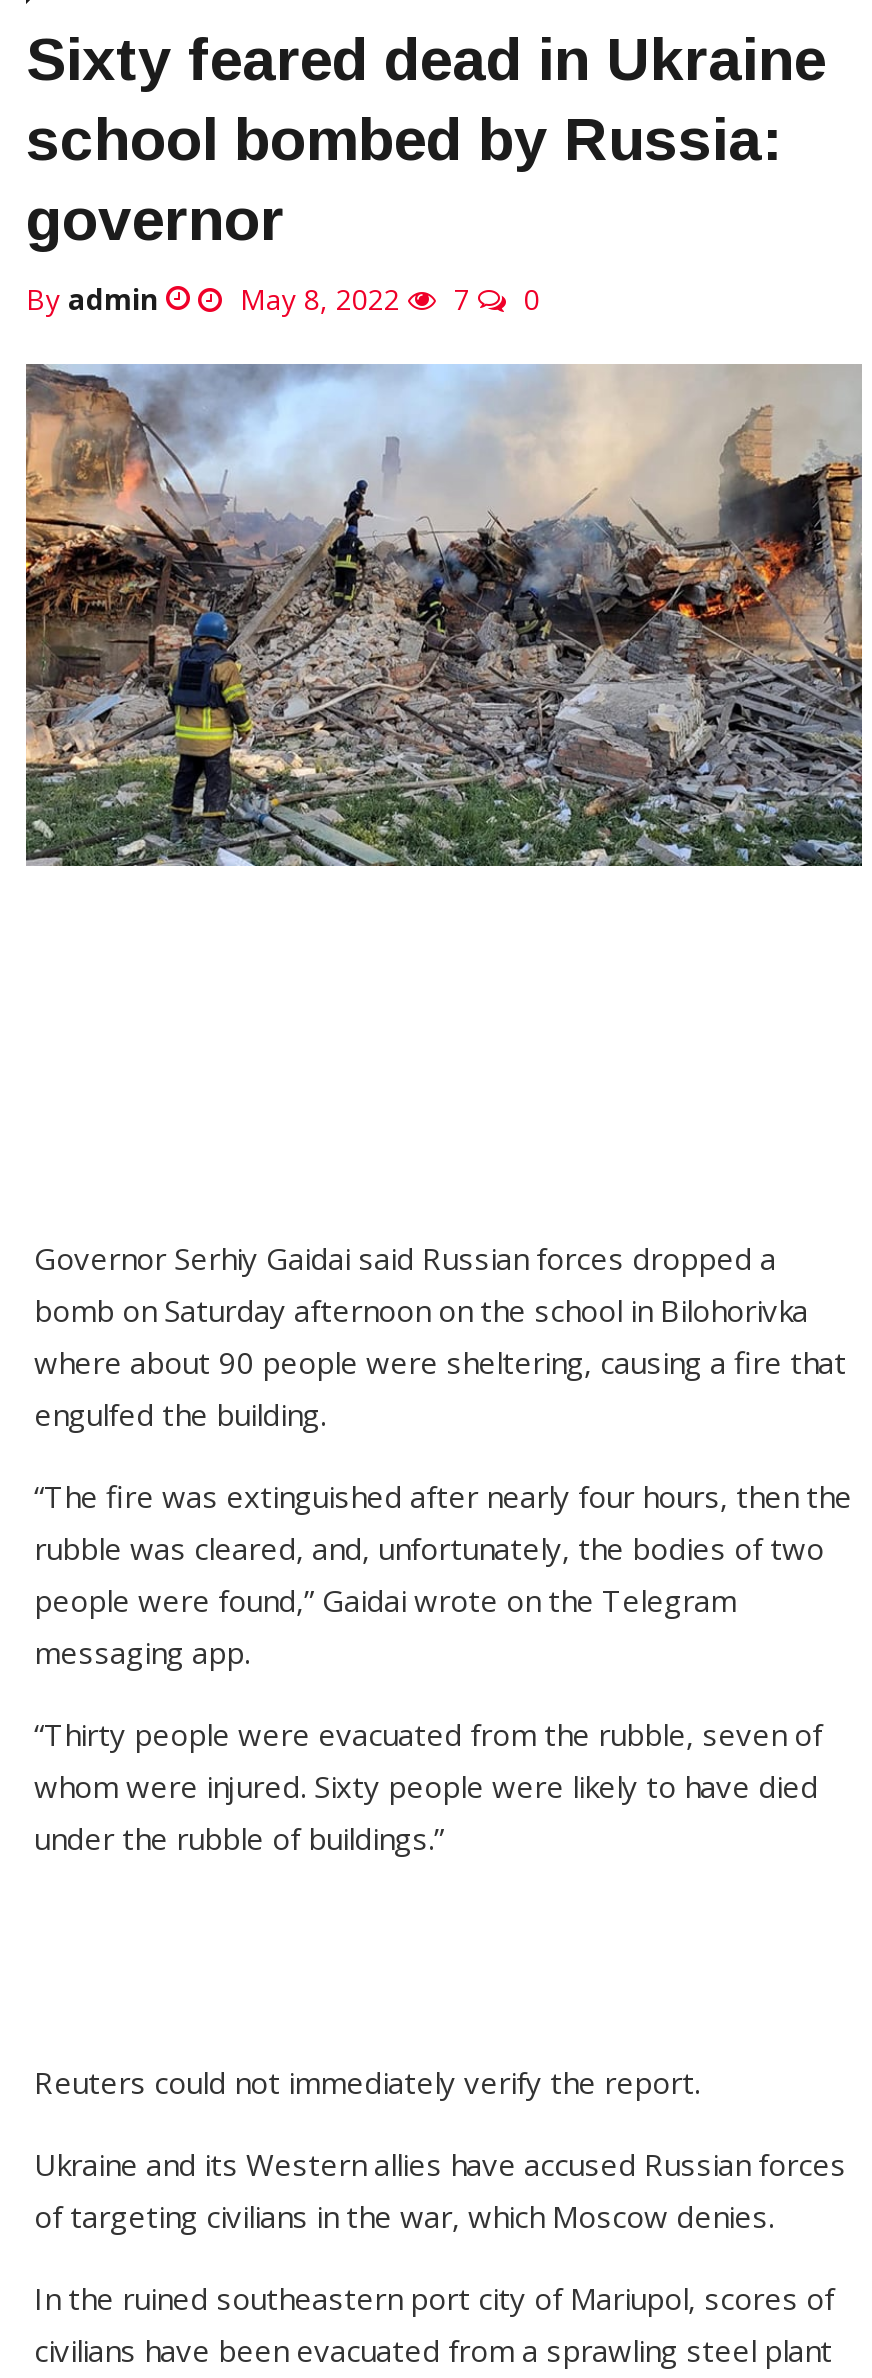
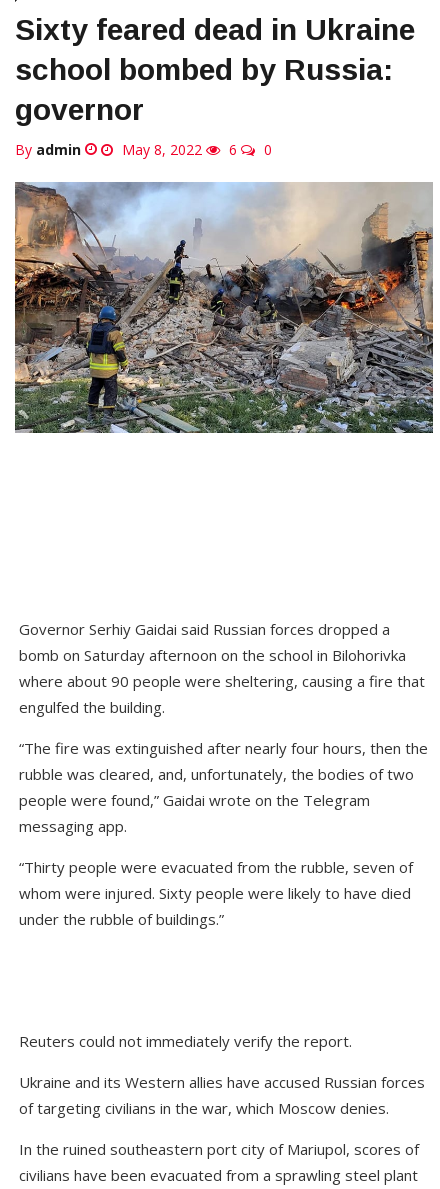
- By admin May 8, 2022 7 0
+ By admin May 8, 2022 6 0
